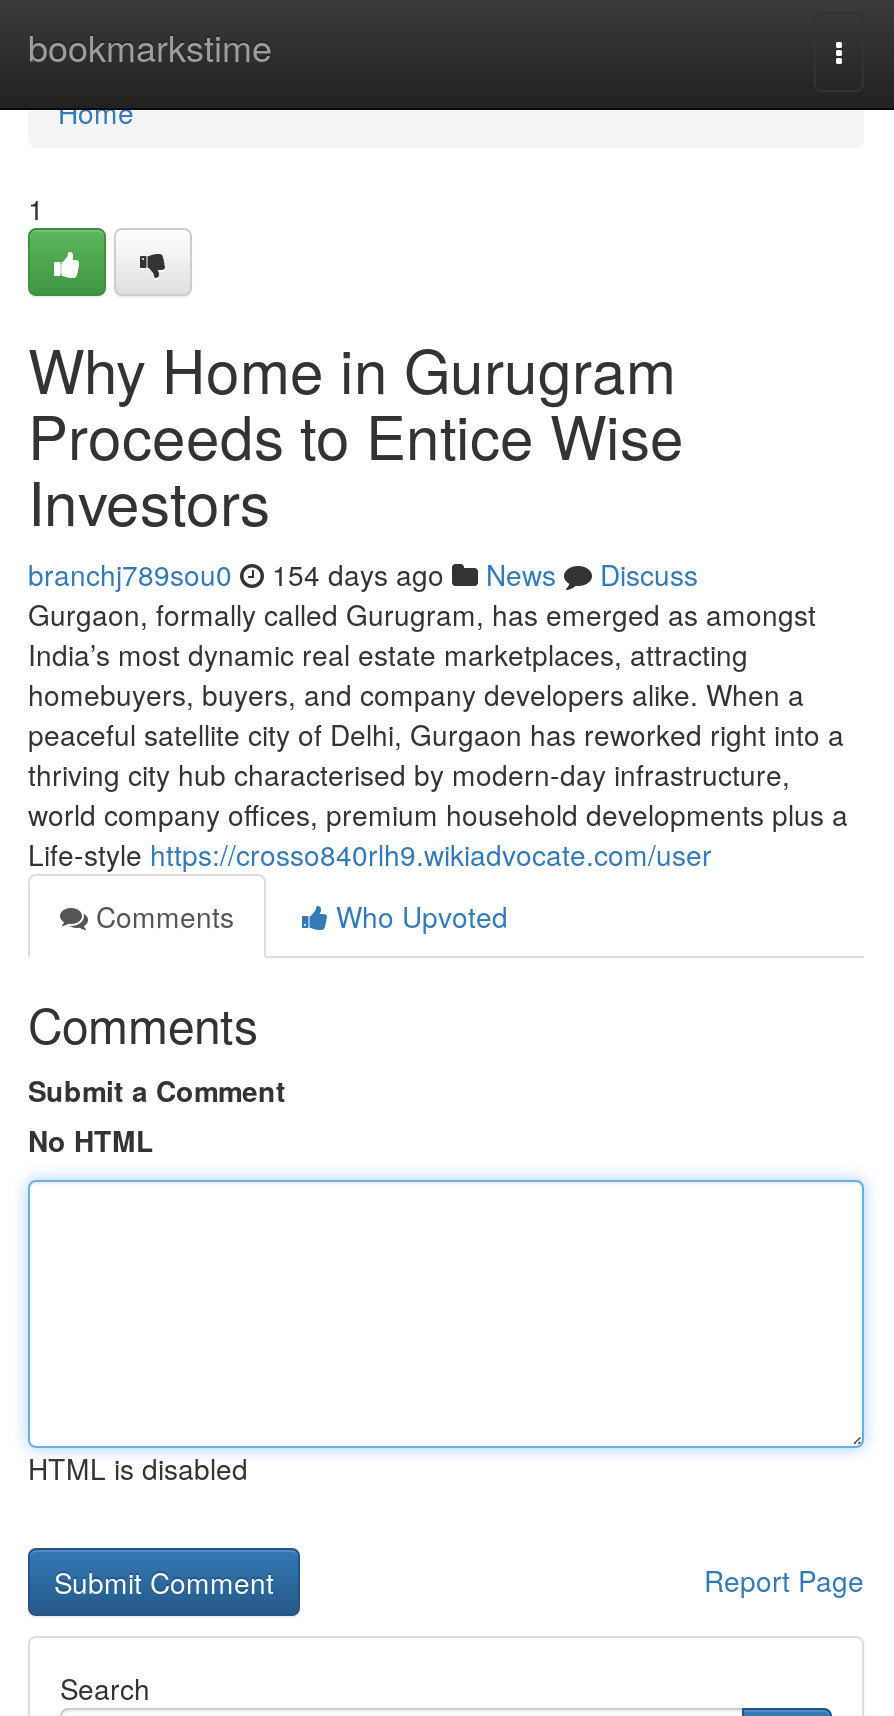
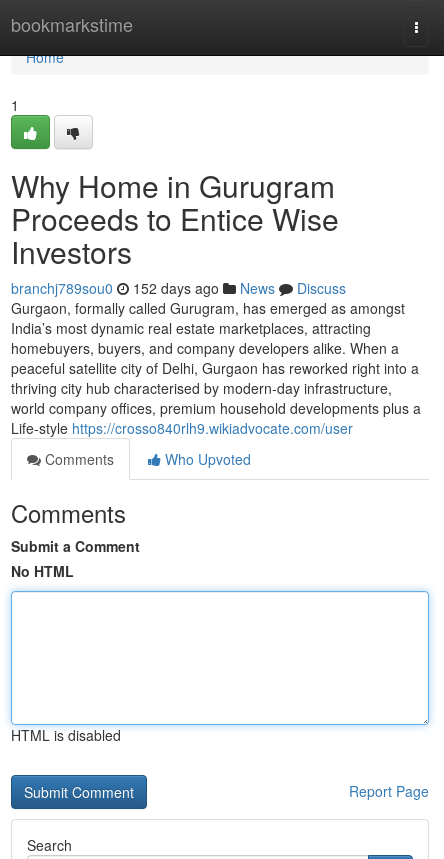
- branchj789sou0 154 days ago News Discuss
+ branchj789sou0 152 days ago News Discuss
